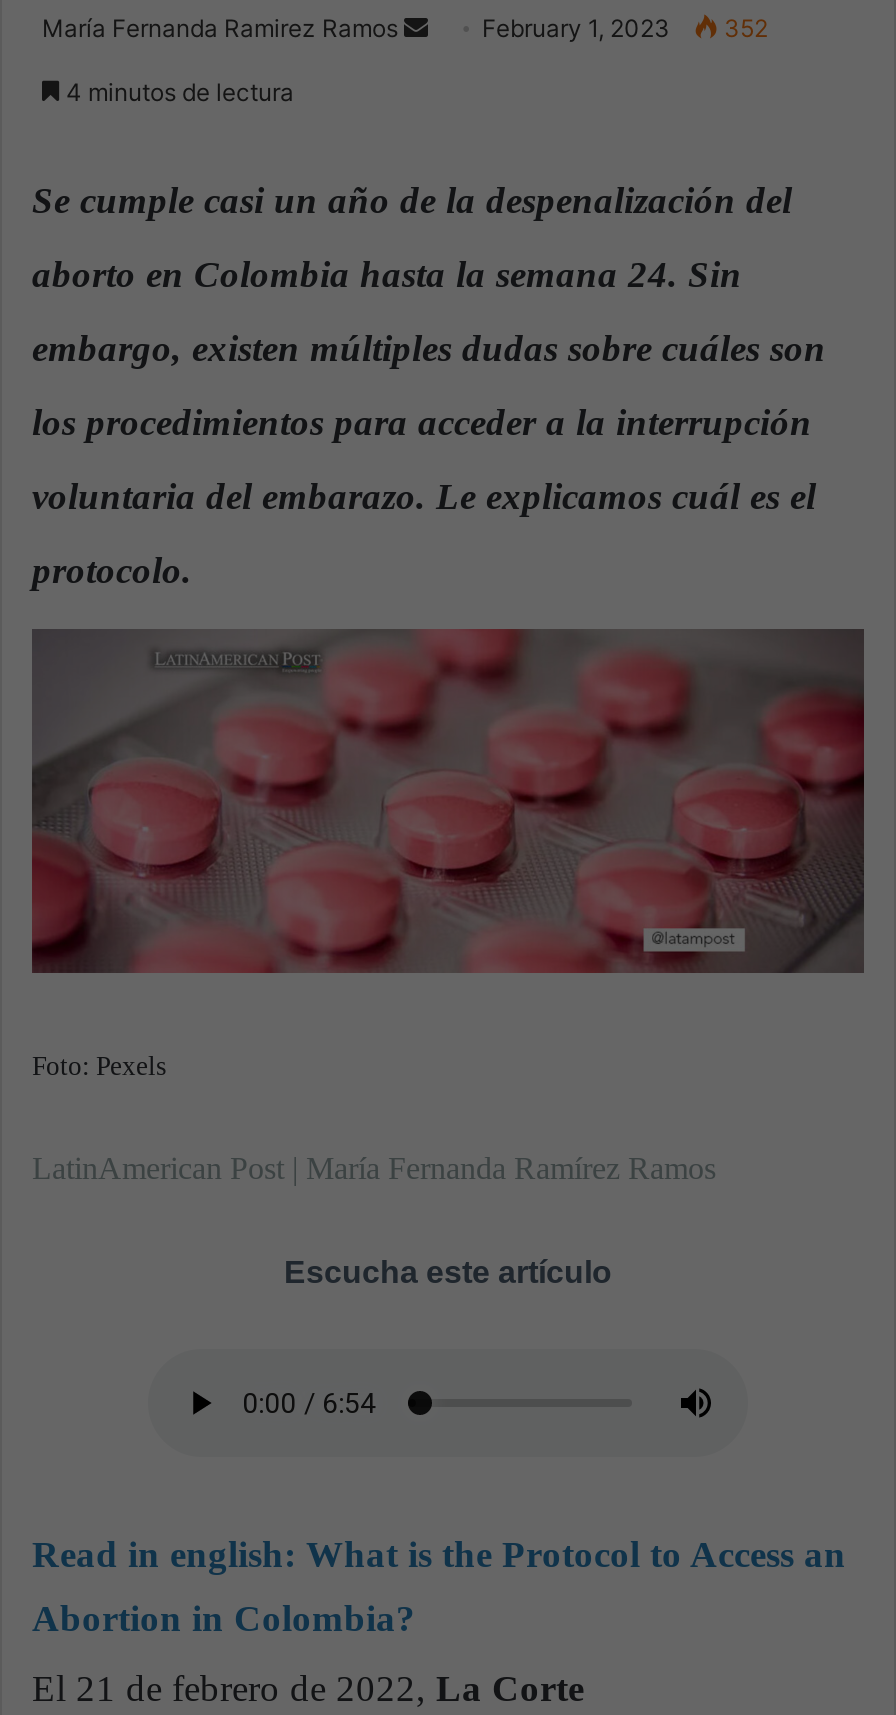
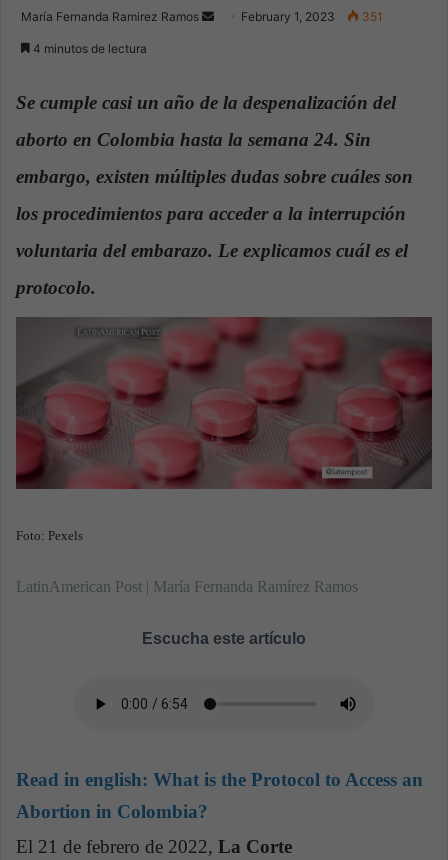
- 352
+ 351
